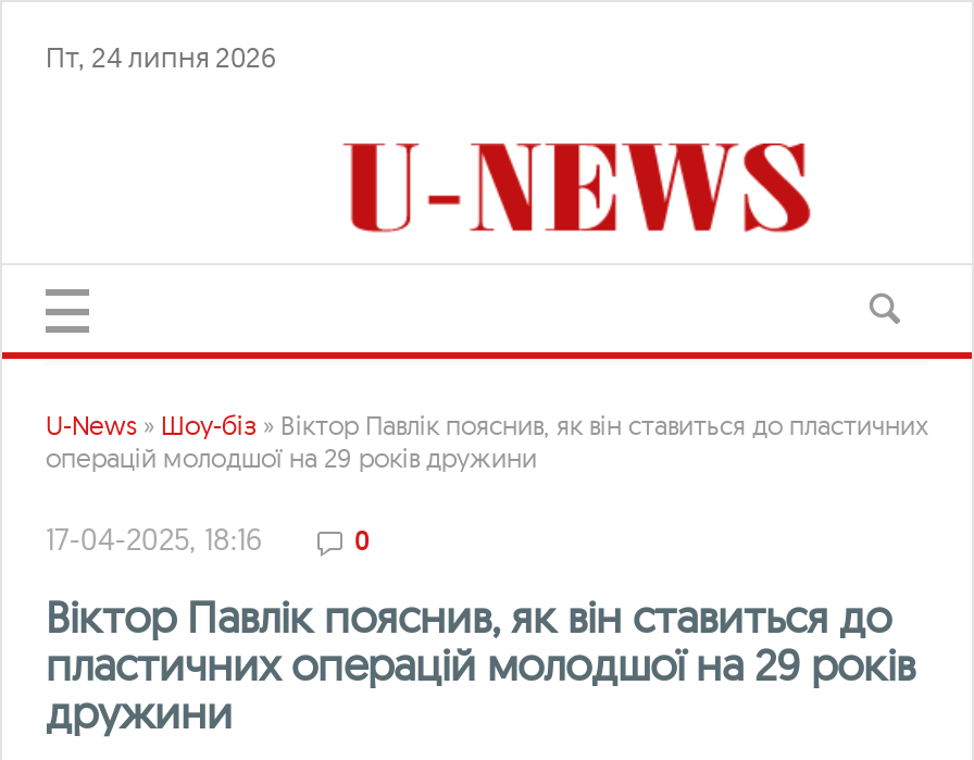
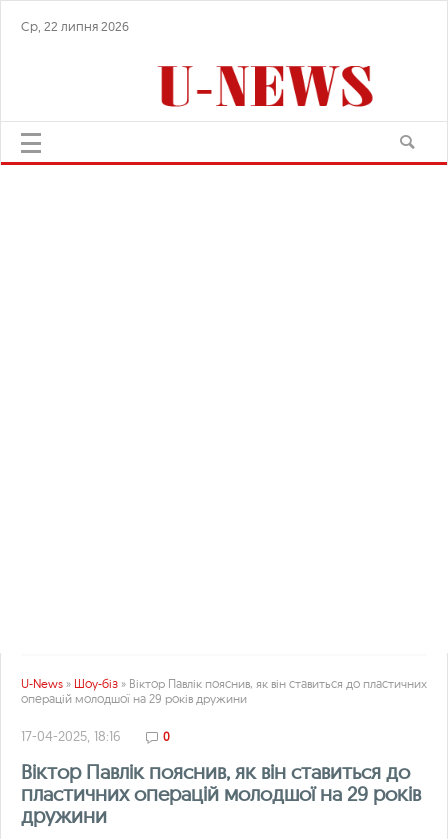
- Пт, 24 липня 2026
+ Ср, 22 липня 2026
